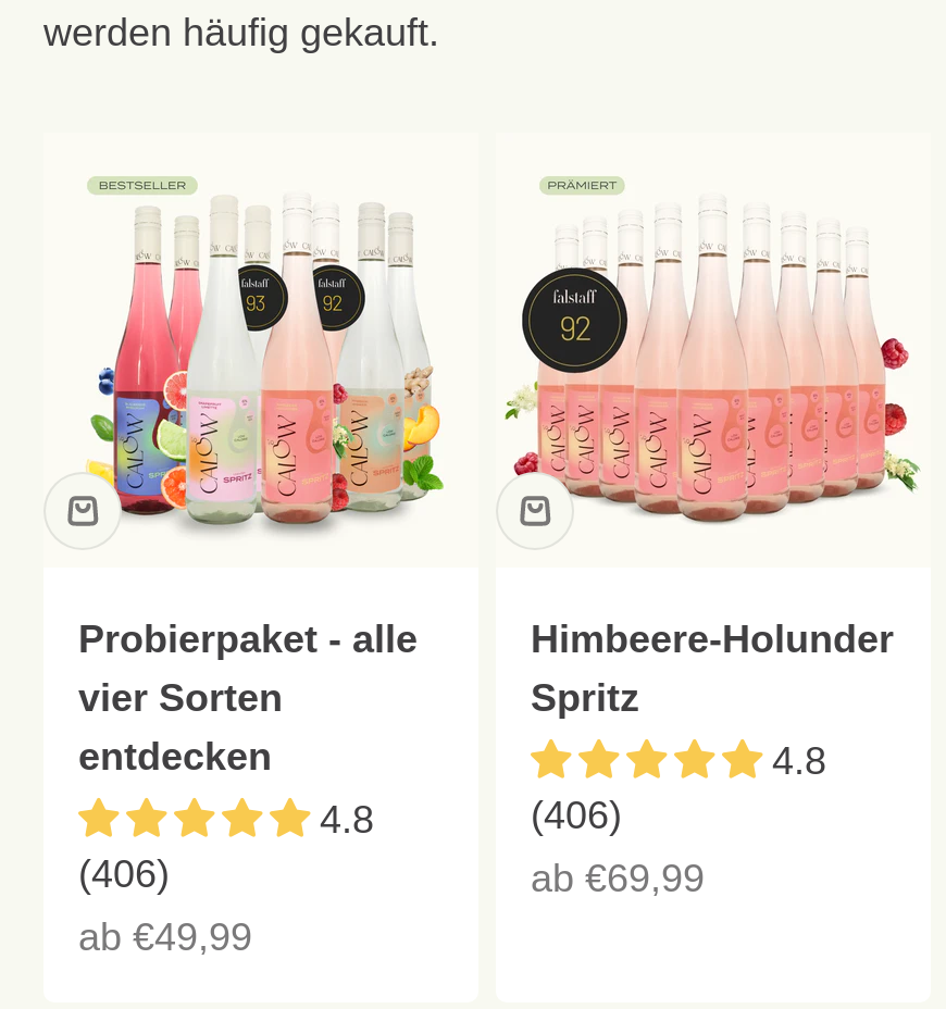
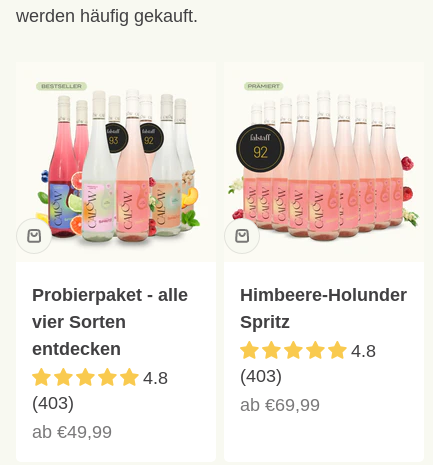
- (406)
+ (403)

- (406)
+ (403)
